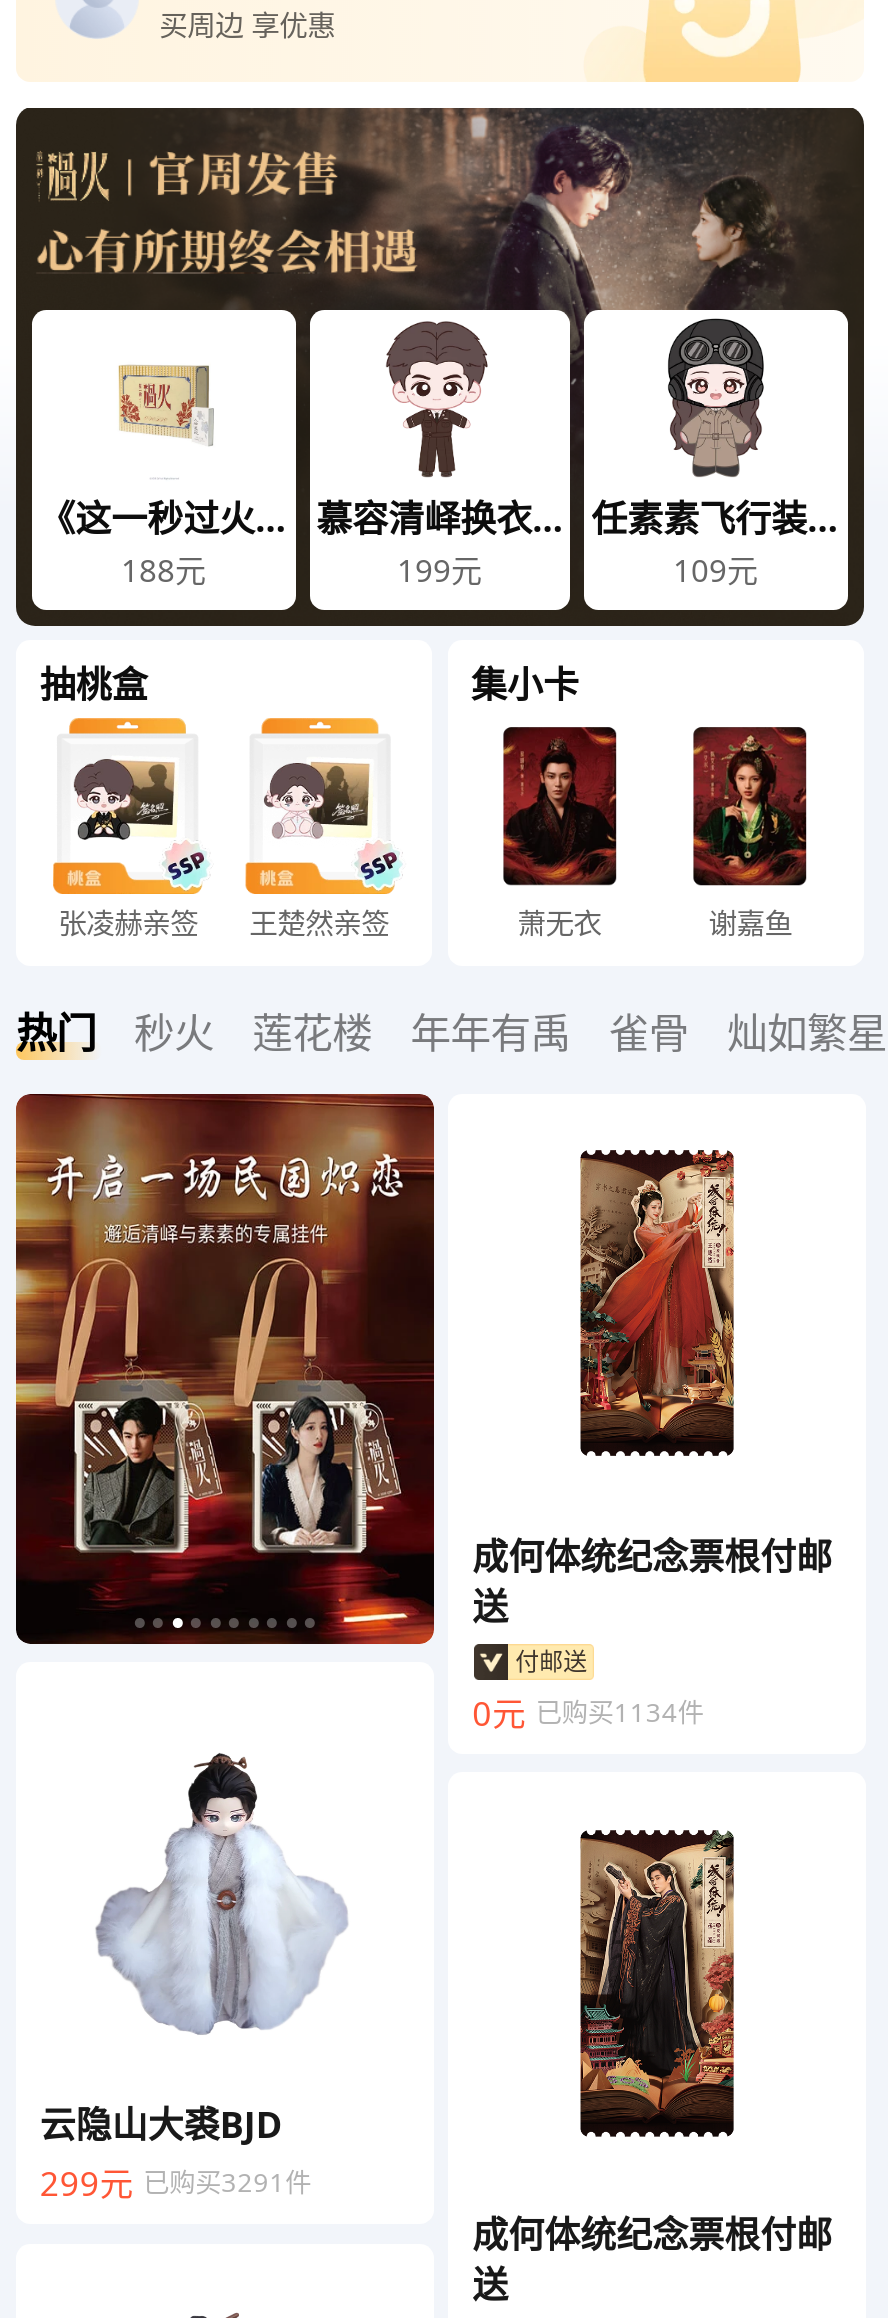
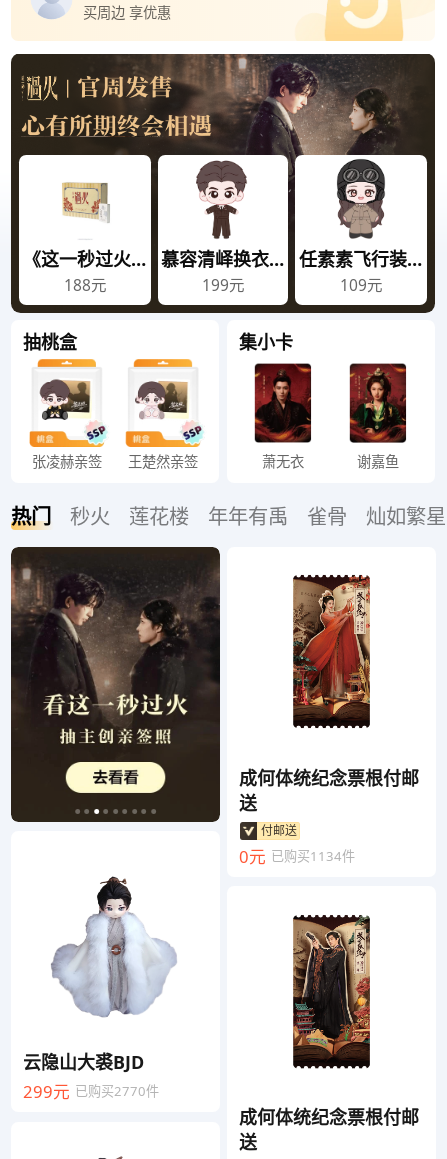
- [image]
+ [image]

- 299元 已购买3291件
+ 299元 已购买2770件
